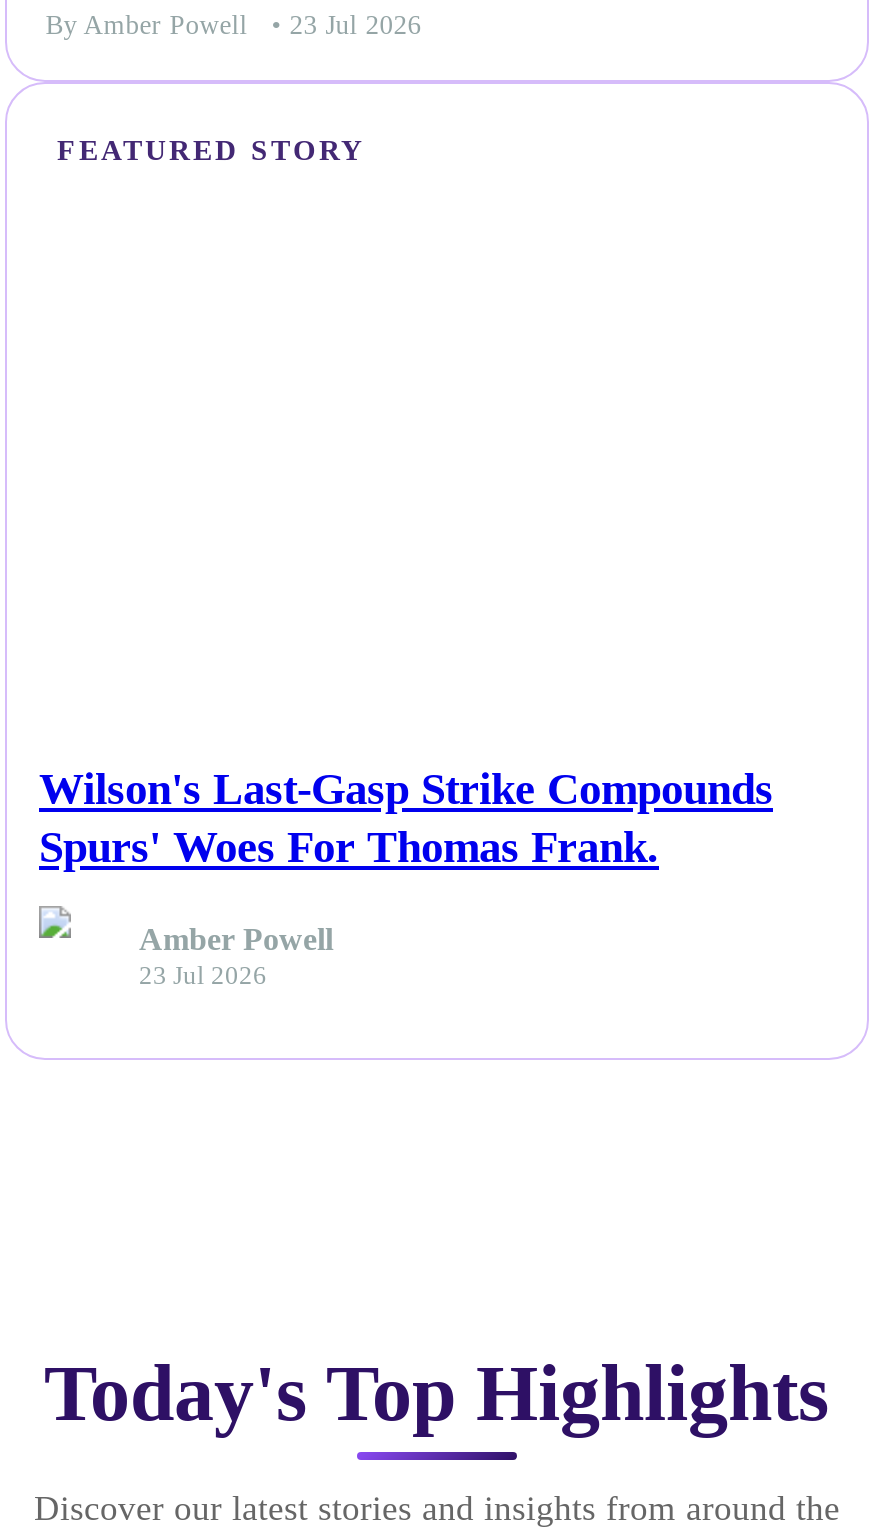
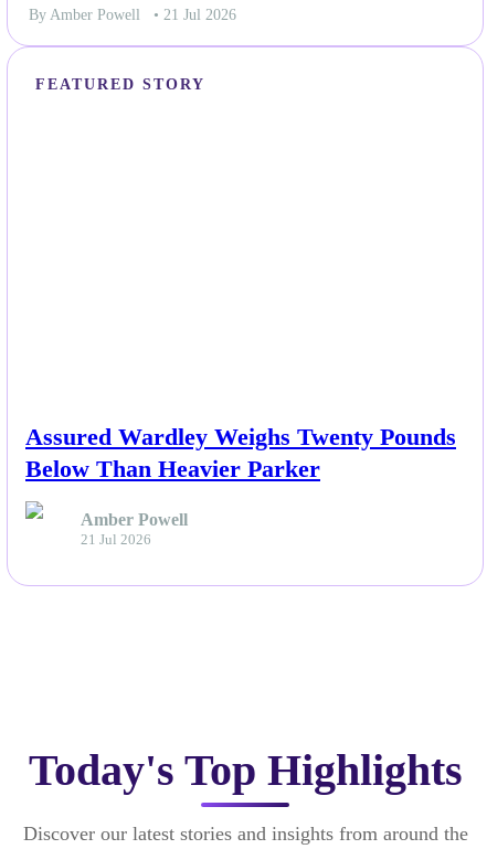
- By Amber Powell • 23 Jul 2026
+ By Amber Powell • 21 Jul 2026

- Wilson's Last-Gasp Strike Compounds
- Spurs' Woes For Thomas Frank.
+ Assured Wardley Weighs Twenty Pounds
+ Below Than Heavier Parker

- 23 Jul 2026
+ 21 Jul 2026
